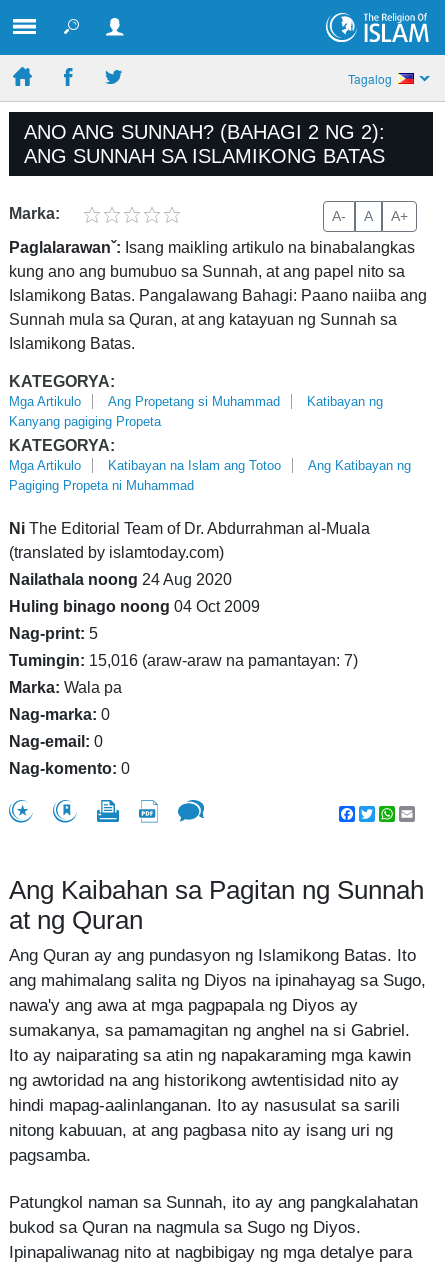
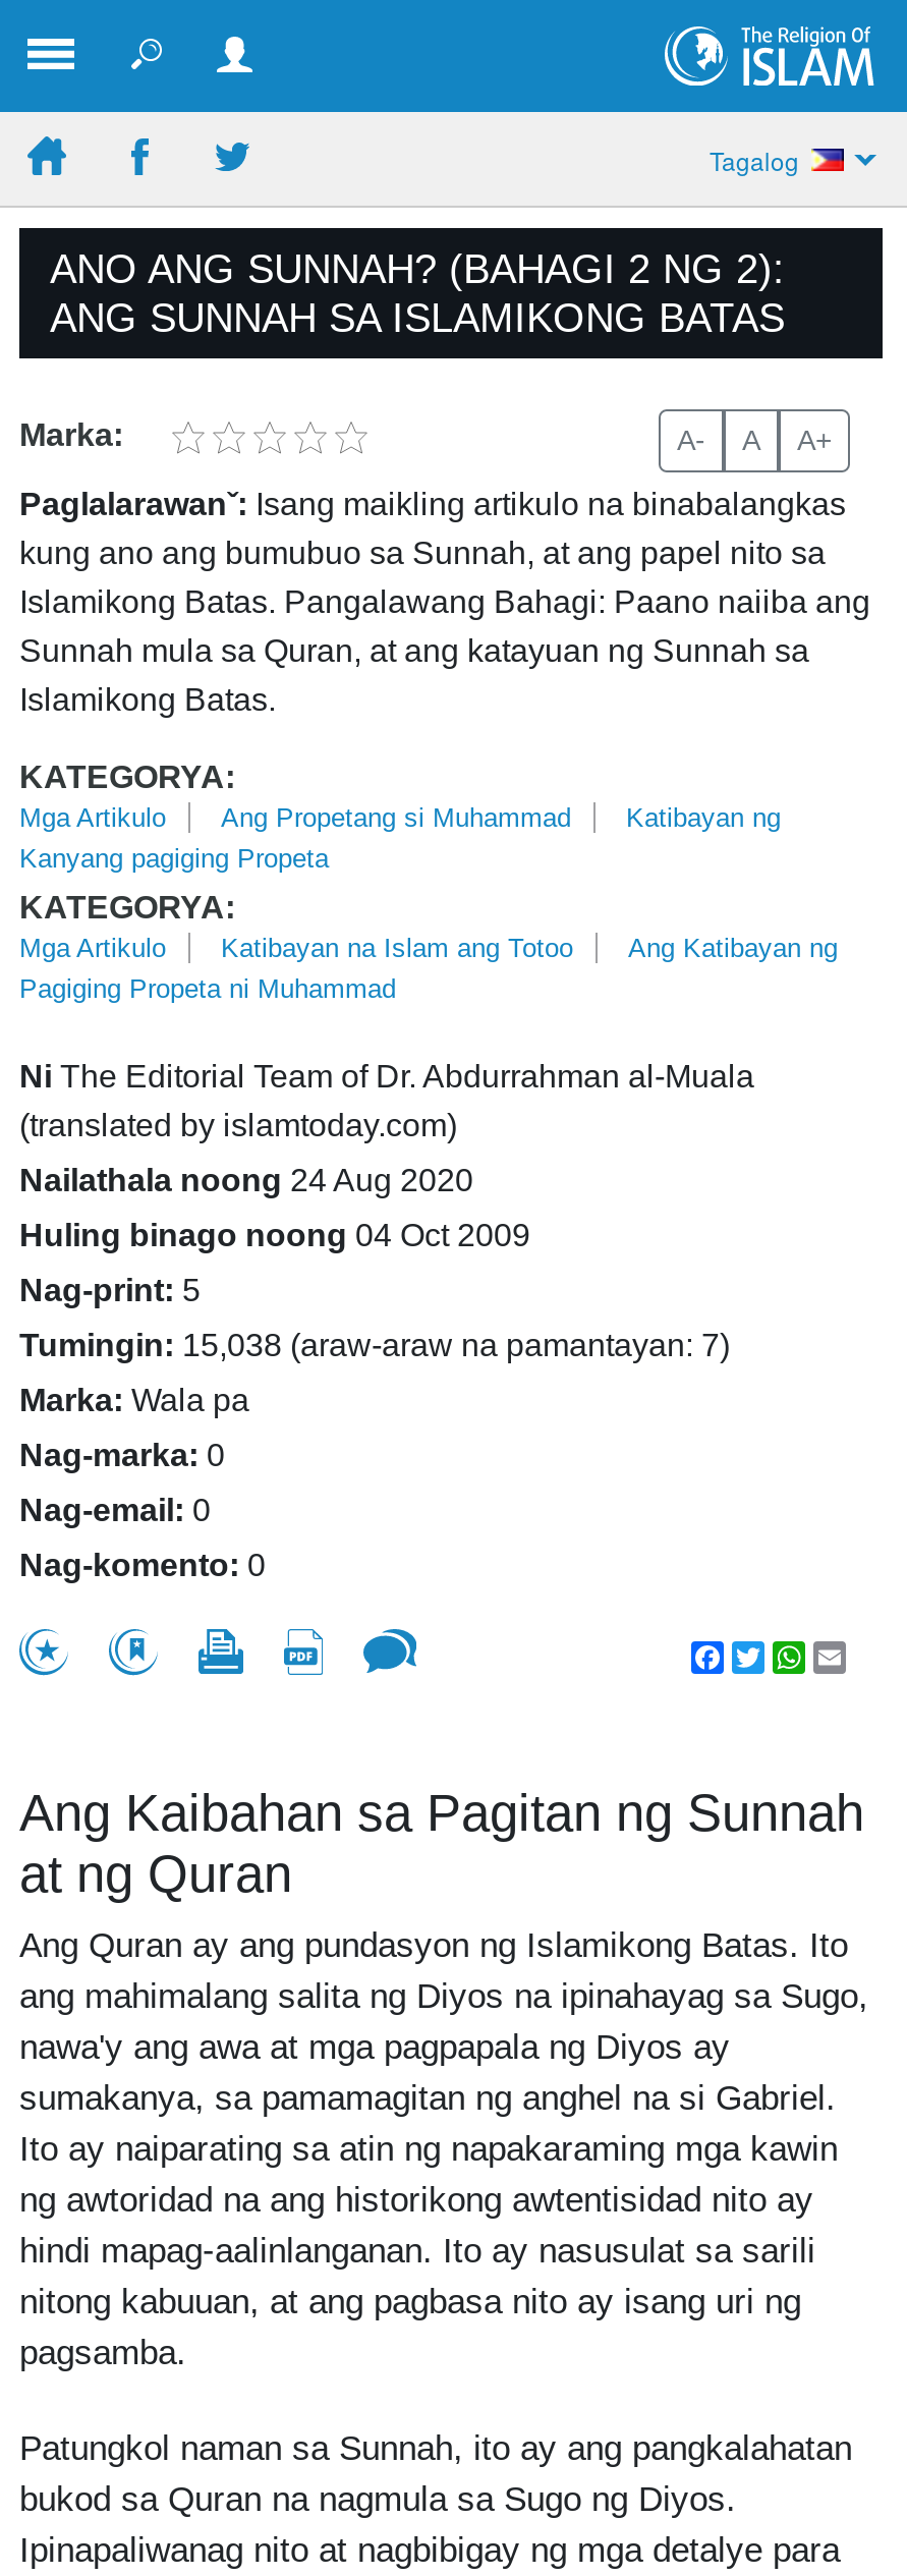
- Tumingin: 15,016 (araw-araw na pamantayan: 7)
+ Tumingin: 15,038 (araw-araw na pamantayan: 7)
